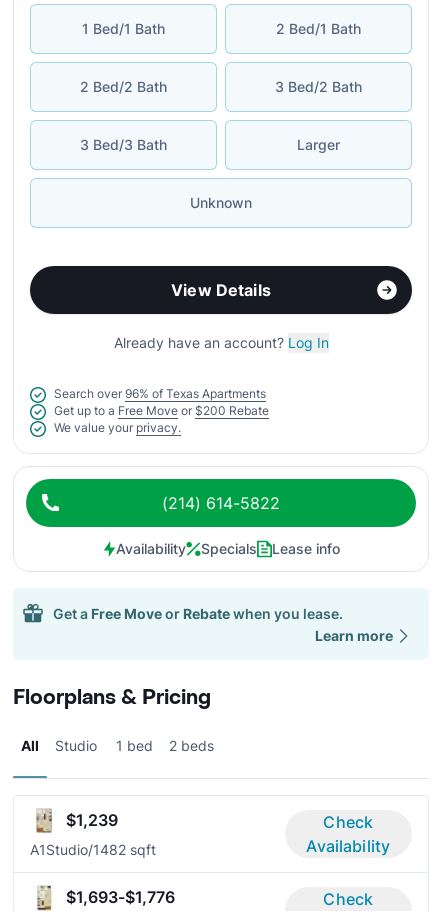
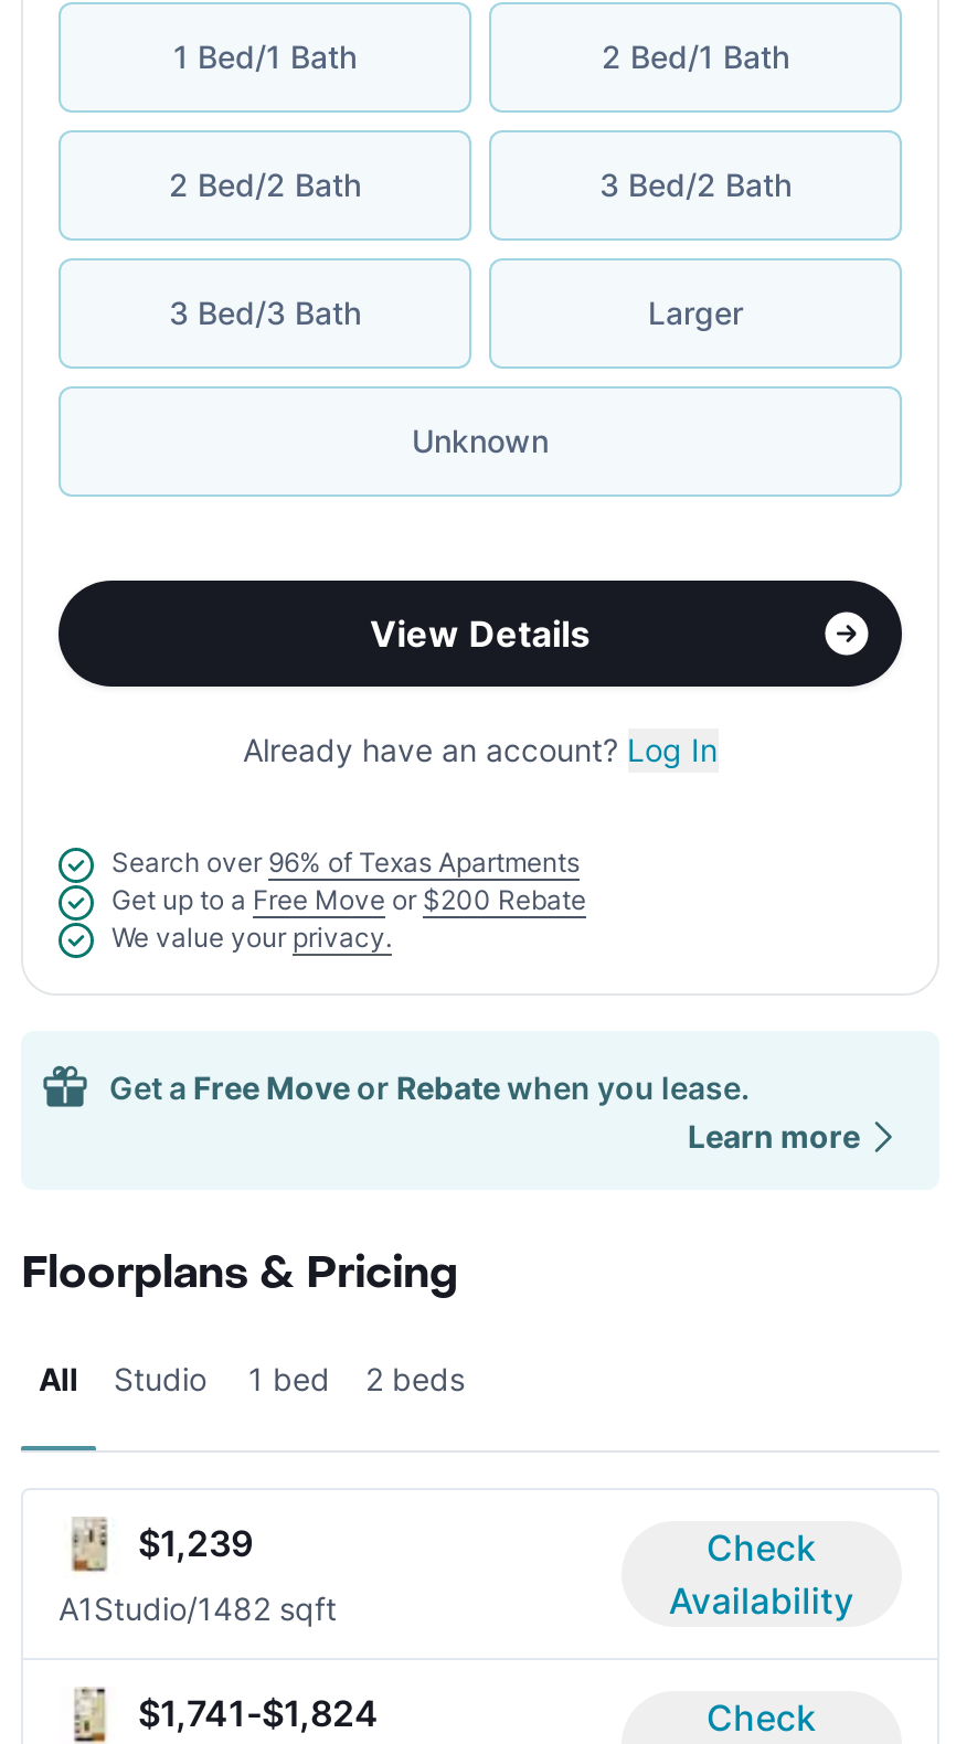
- (214) 614-5822
- Availability
- Specials
- Lease info

- $1,693-$1,776
+ $1,741-$1,824
